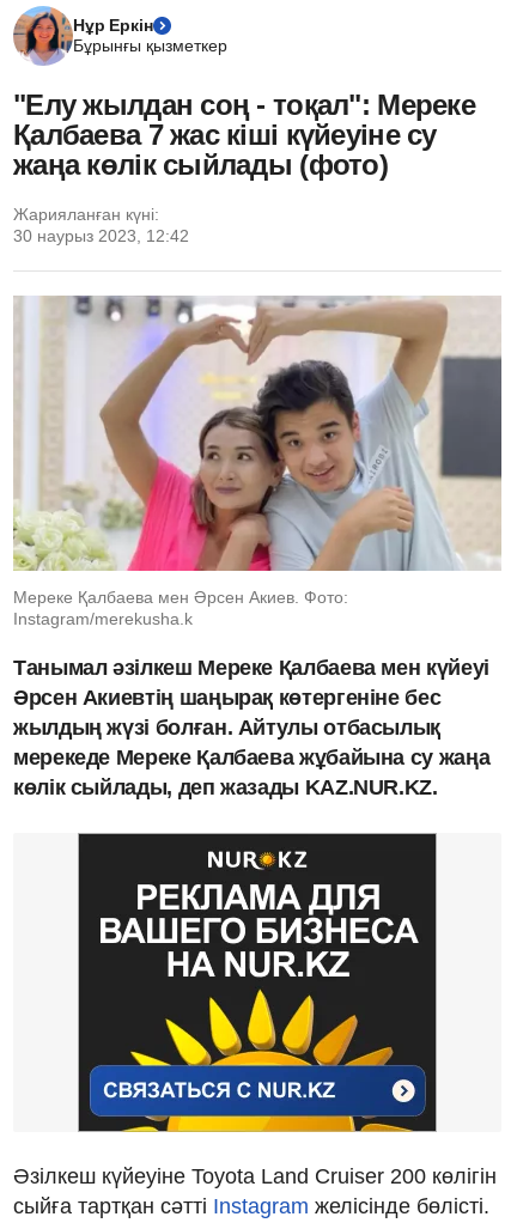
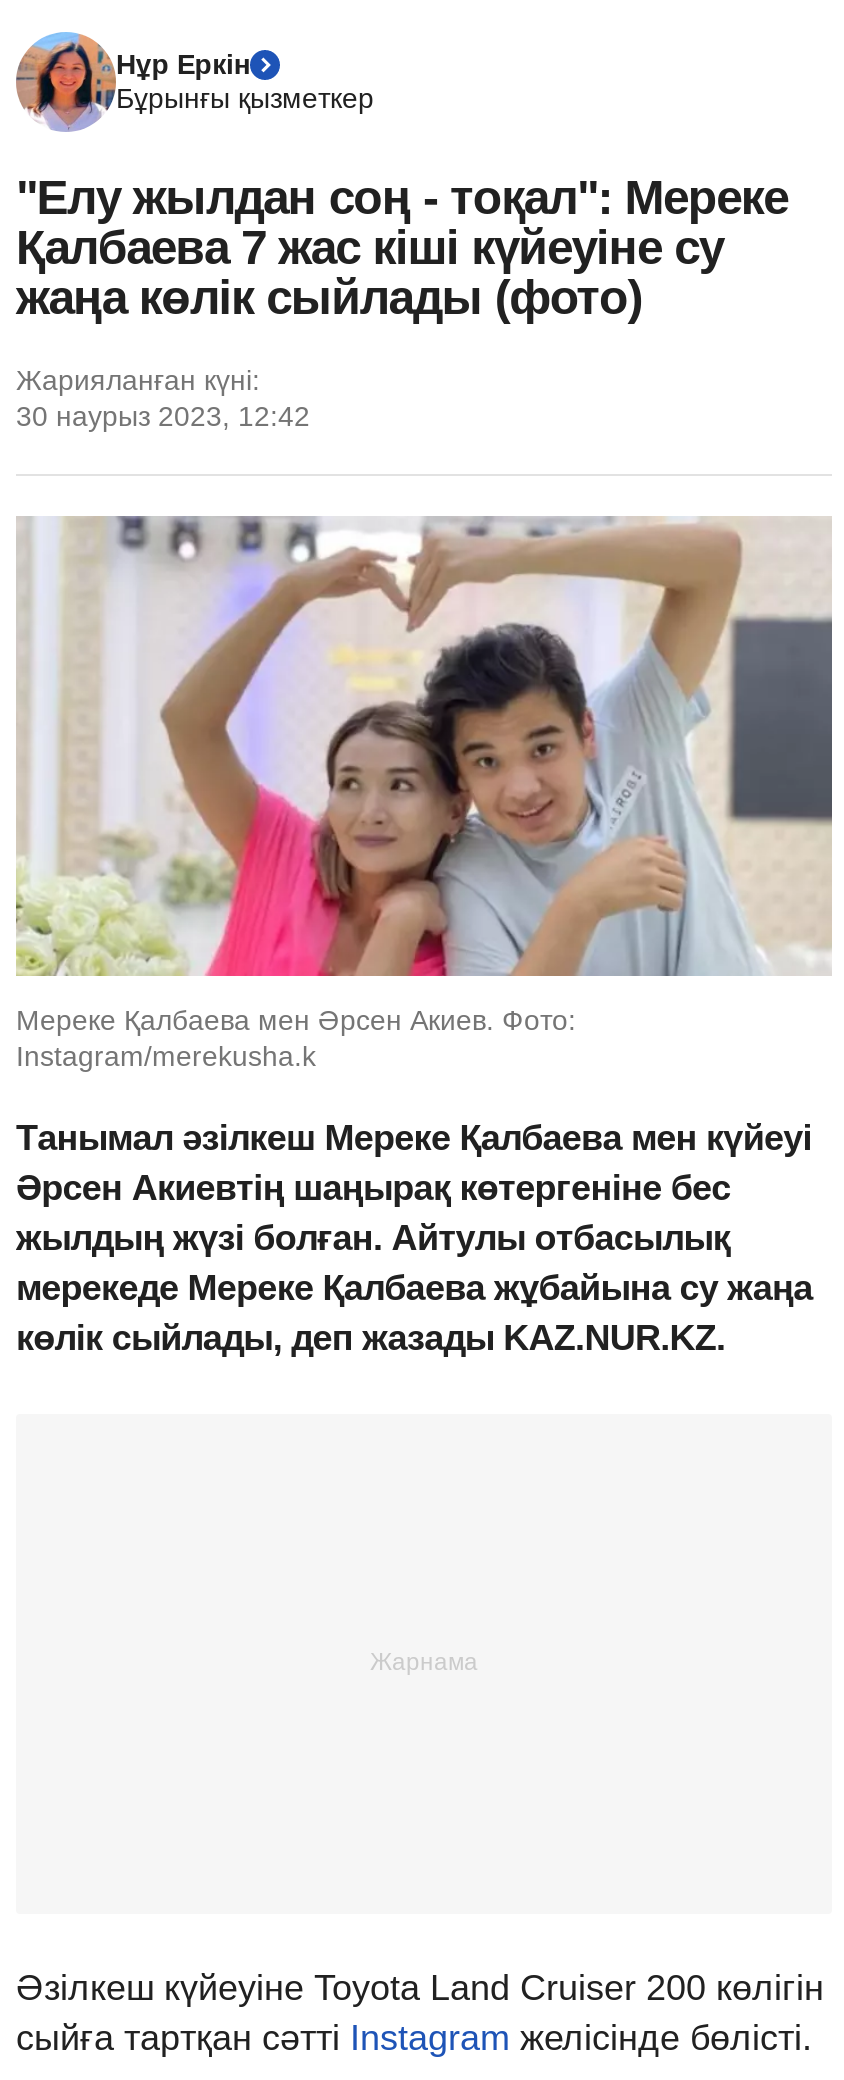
- [image]
